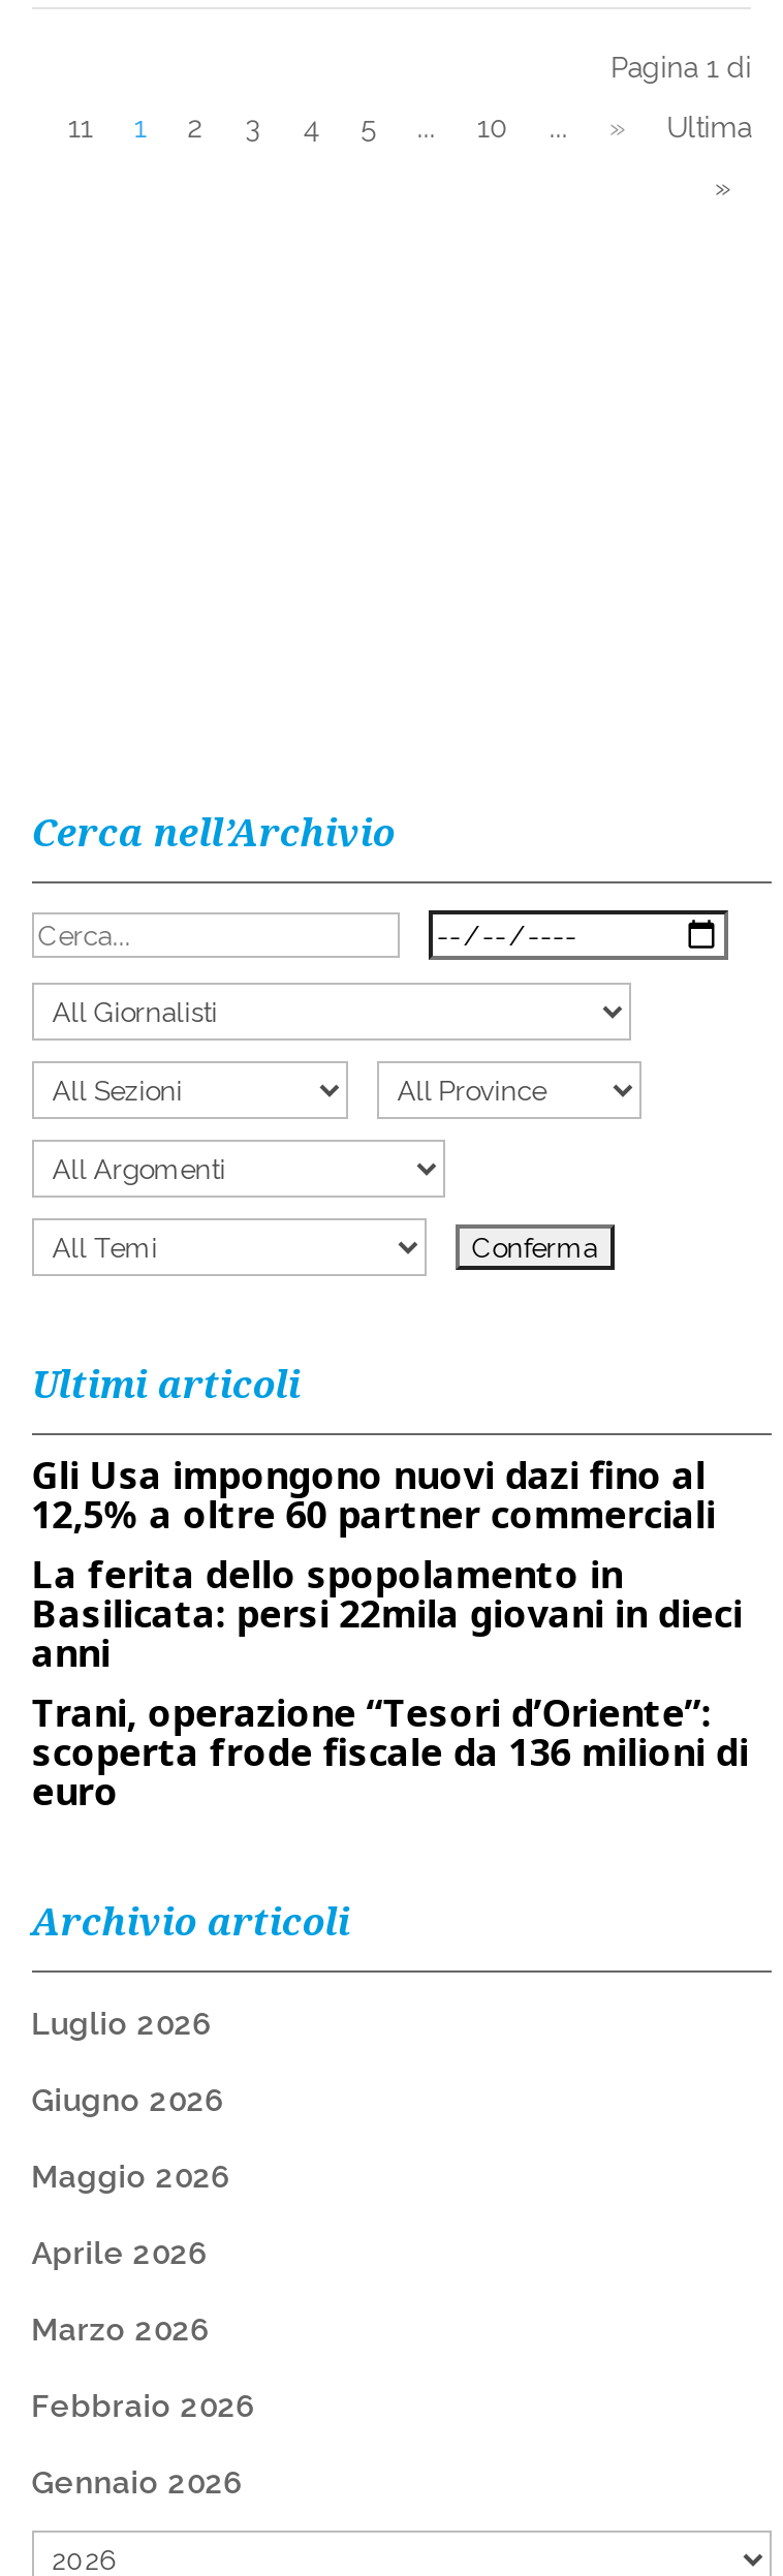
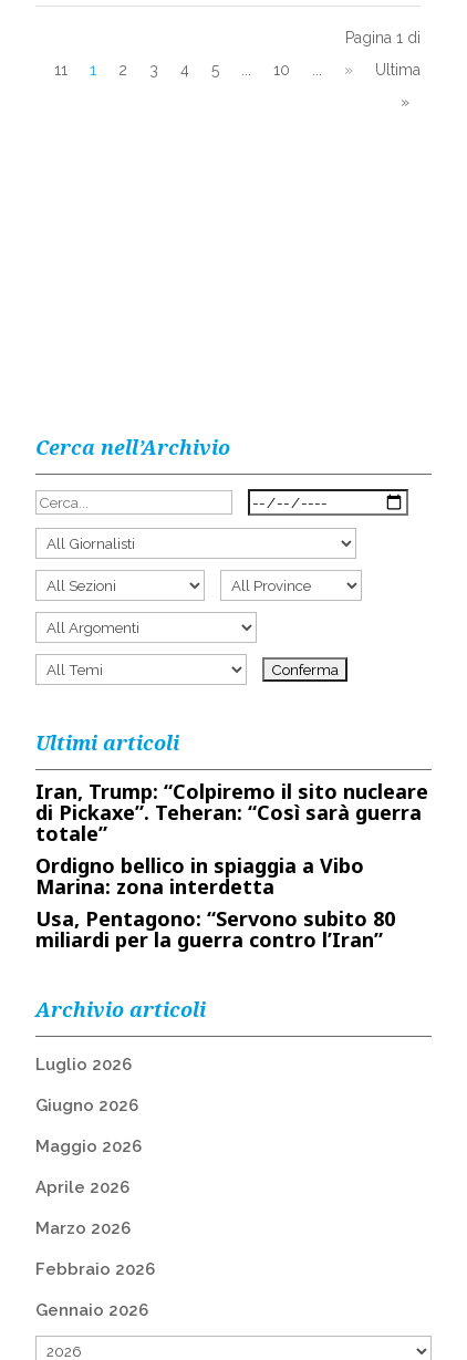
- Gli Usa impongono nuovi dazi fino al
- 12,5% a oltre 60 partner commerciali
- La ferita dello spopolamento in
- Basilicata: persi 22mila giovani in dieci
- anni
- Trani, operazione “Tesori d’Oriente”:
- scoperta frode fiscale da 136 milioni di
- euro
+ Iran, Trump: “Colpiremo il sito nucleare
+ di Pickaxe”. Teheran: “Così sarà guerra
+ totale”
+ Ordigno bellico in spiaggia a Vibo
+ Marina: zona interdetta
+ Usa, Pentagono: “Servono subito 80
+ miliardi per la guerra contro l’Iran”
